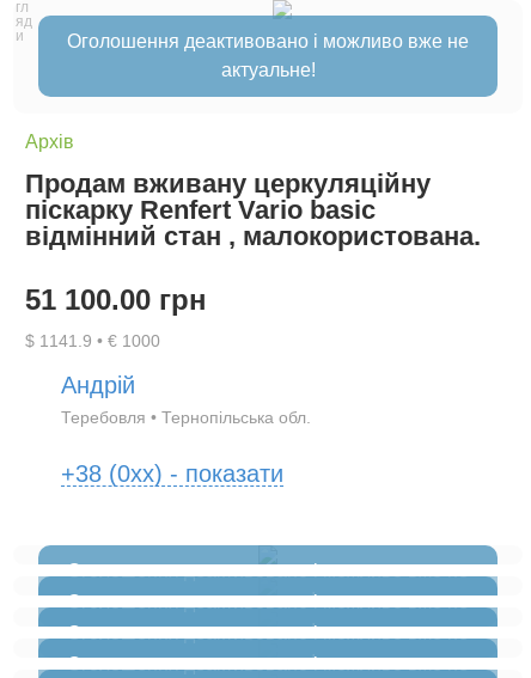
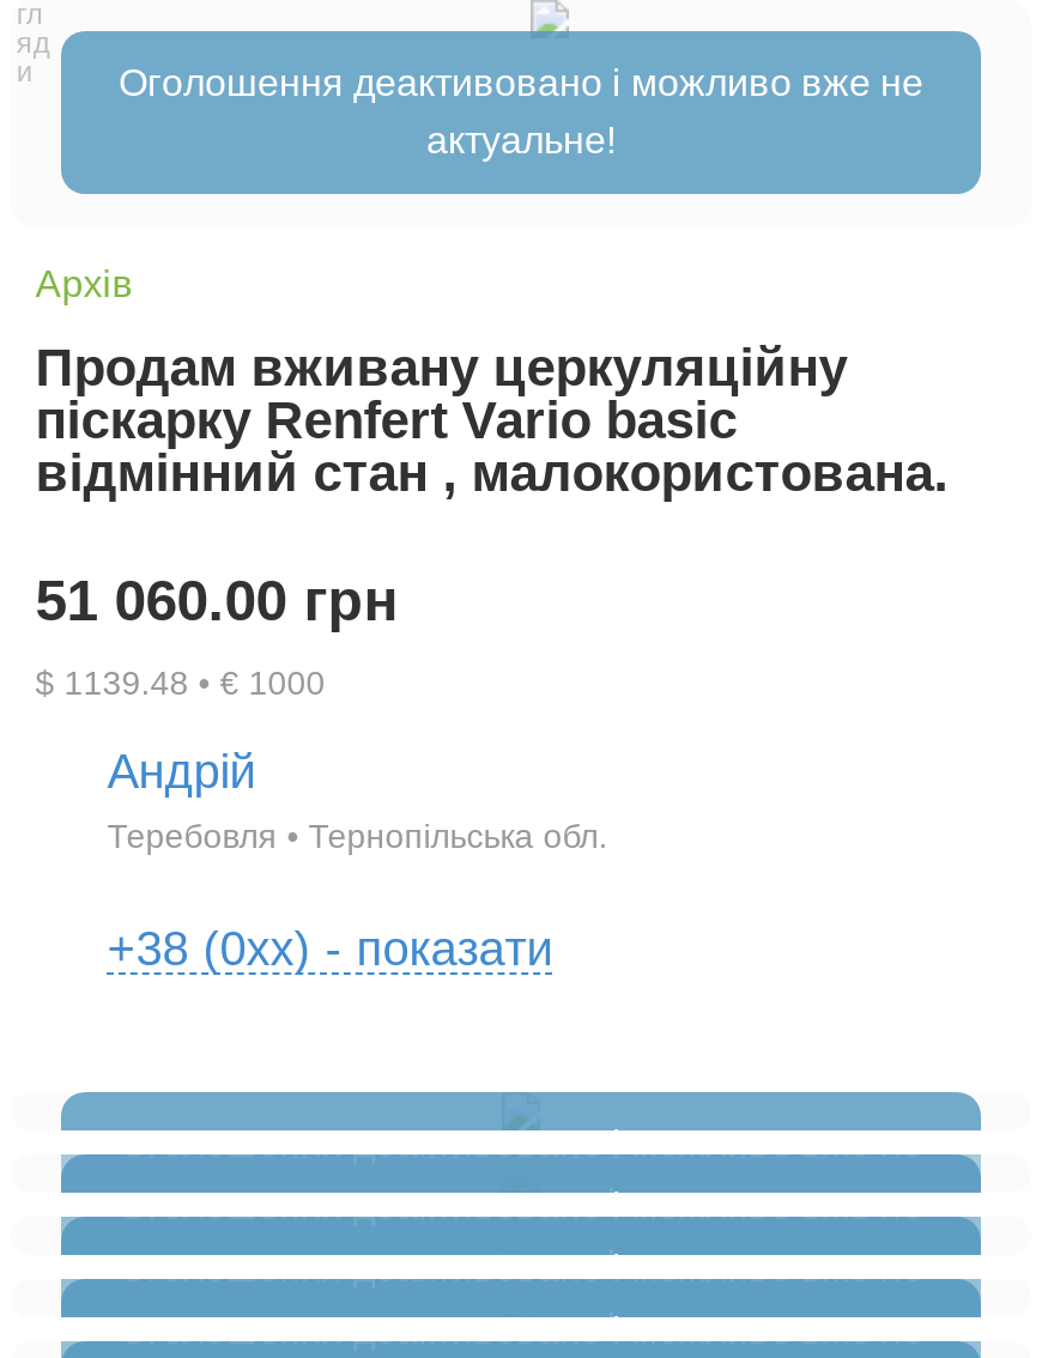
- 51 100.00 грн
+ 51 060.00 грн

- $ 1141.9 • € 1000
+ $ 1139.48 • € 1000
